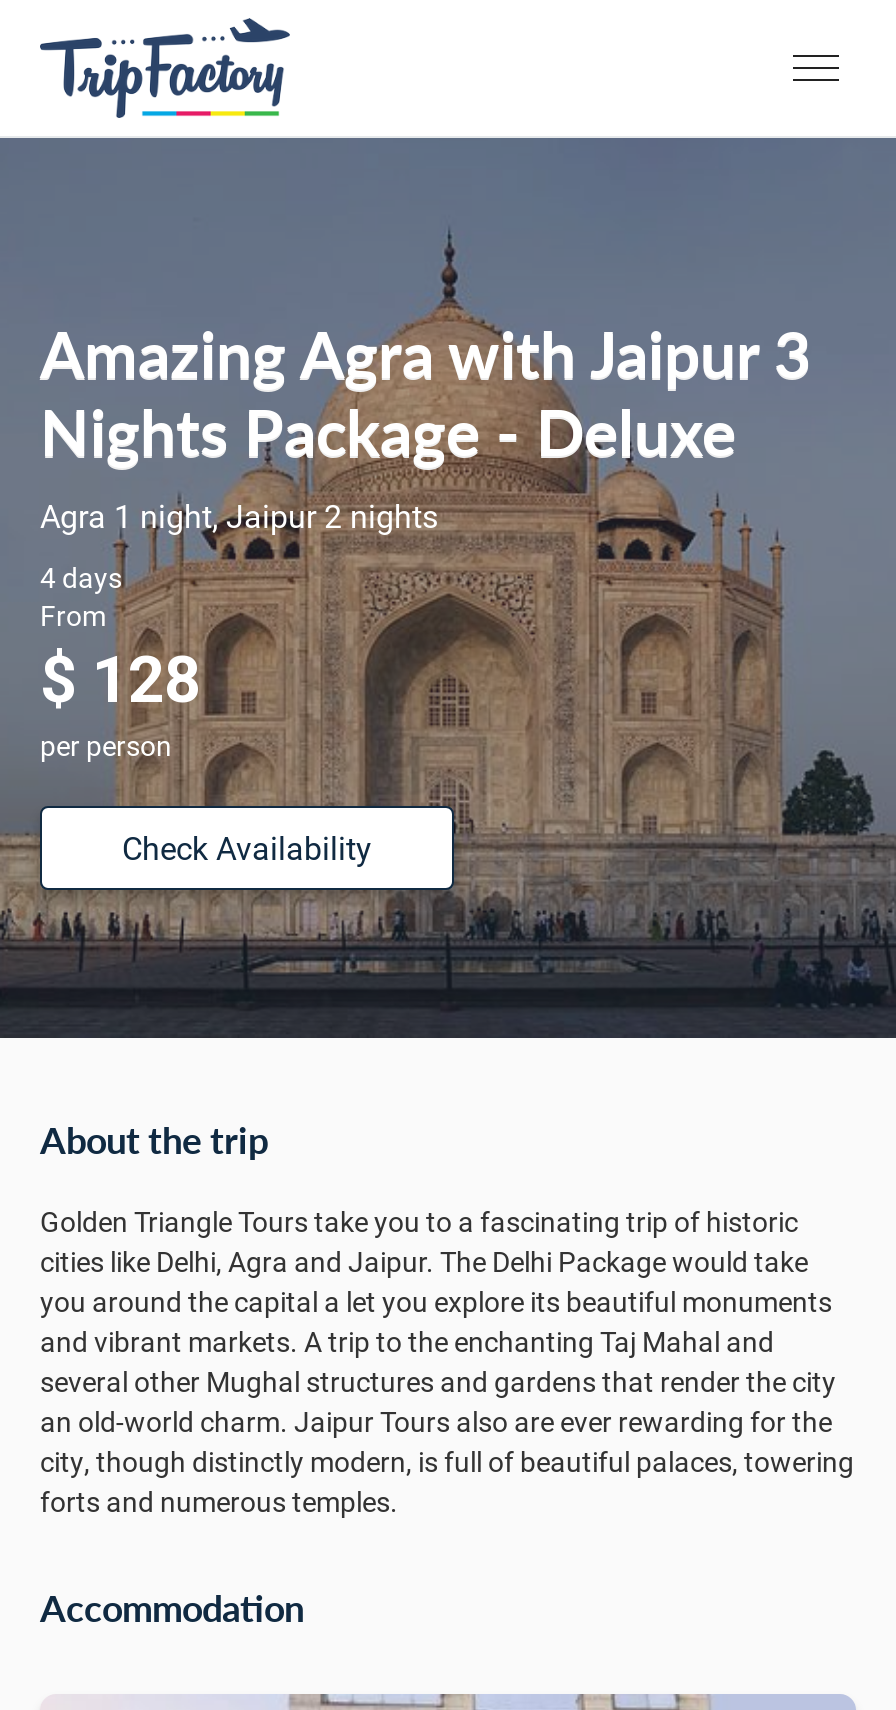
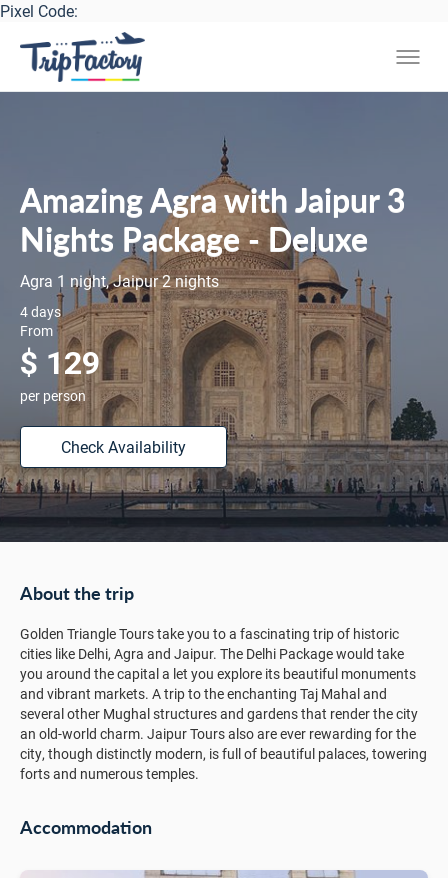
+ Pixel Code:

- $ 128
+ $ 129
